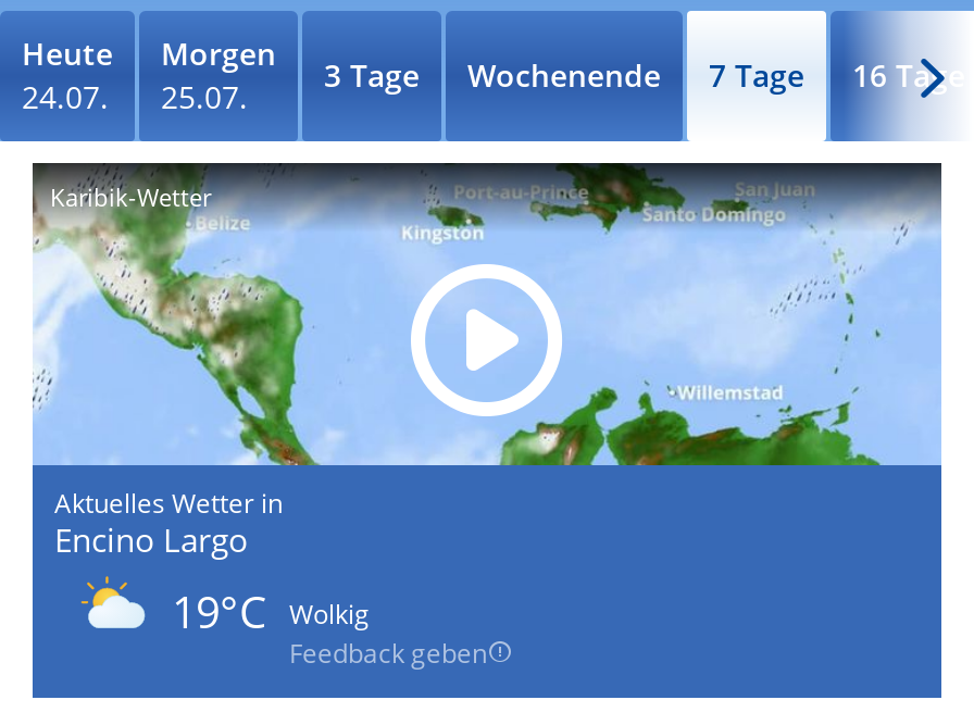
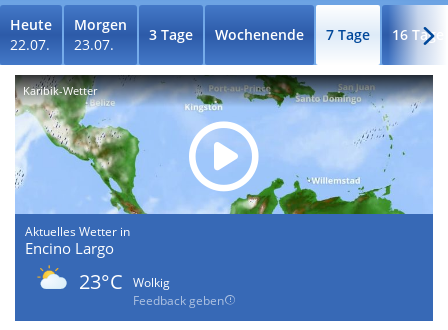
- 24.07.
+ 22.07.

- 25.07.
+ 23.07.

- 19°C Wolkig
+ 23°C Wolkig
